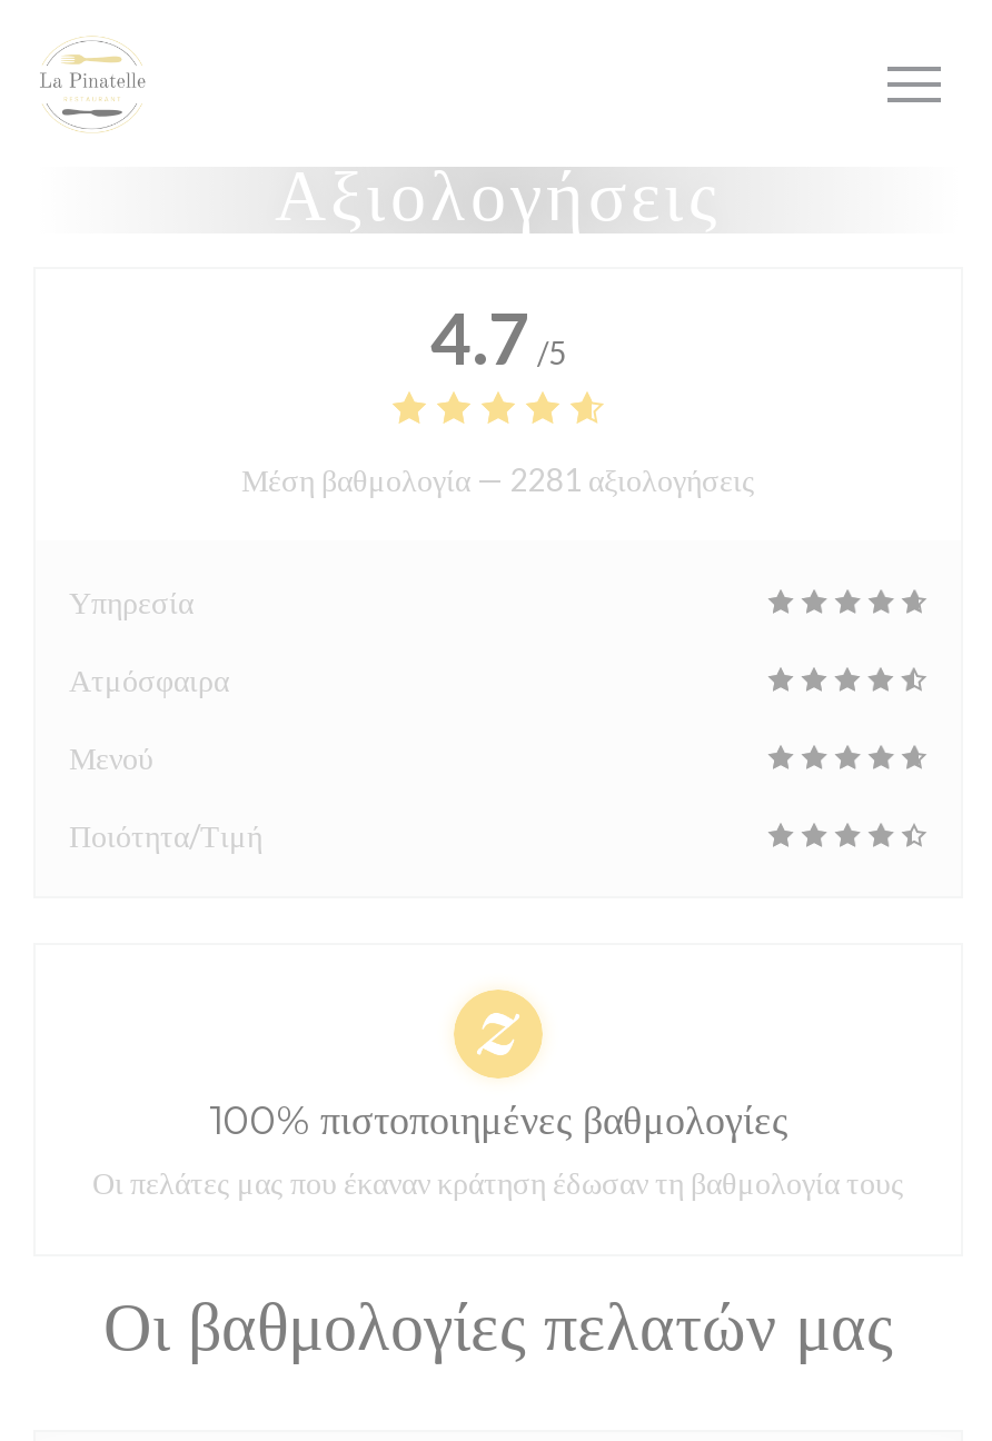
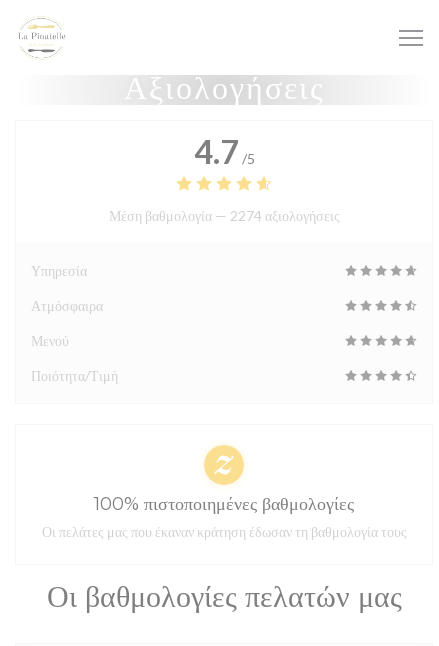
- Μέση βαθμολογία — 2281 αξιολογήσεις
+ Μέση βαθμολογία — 2274 αξιολογήσεις
